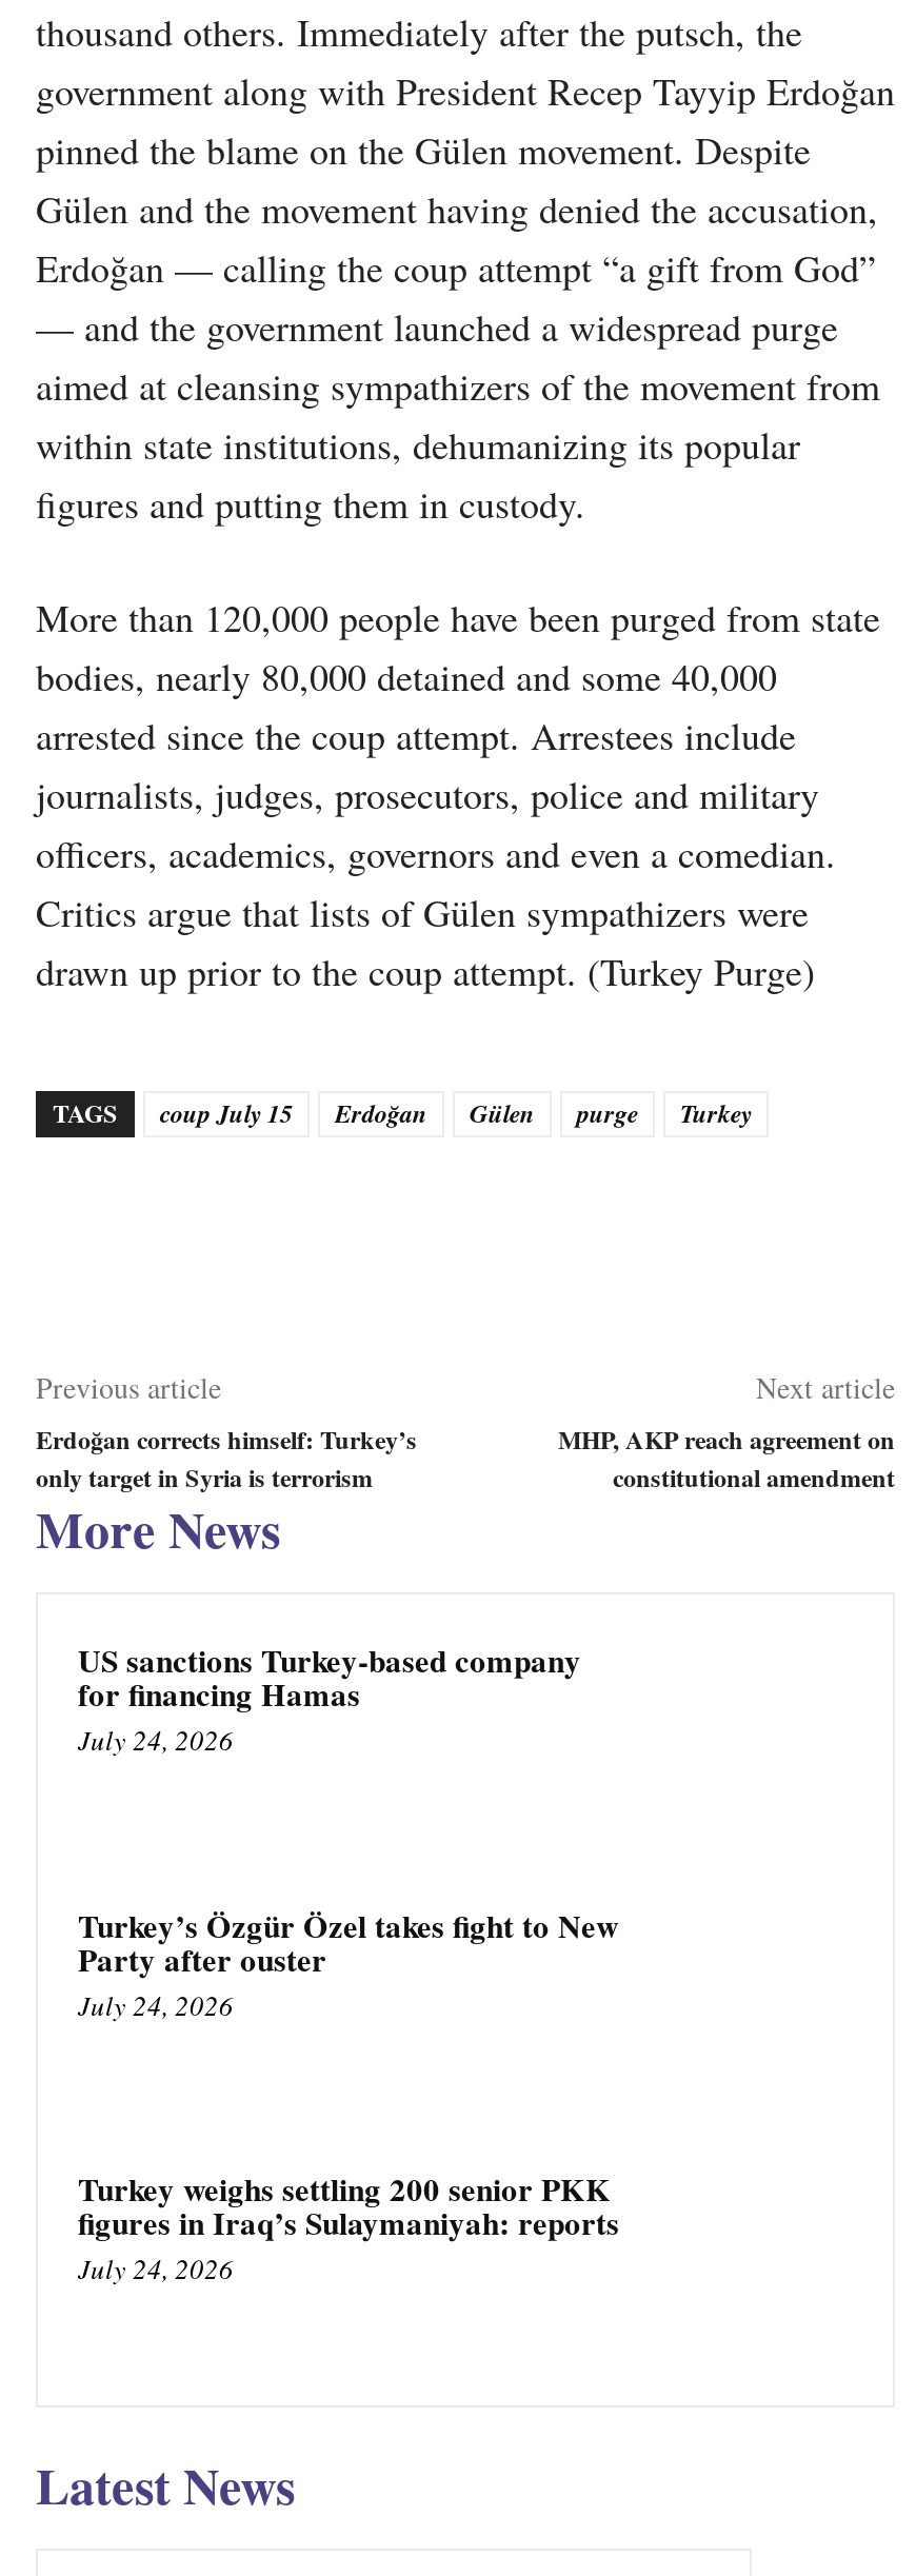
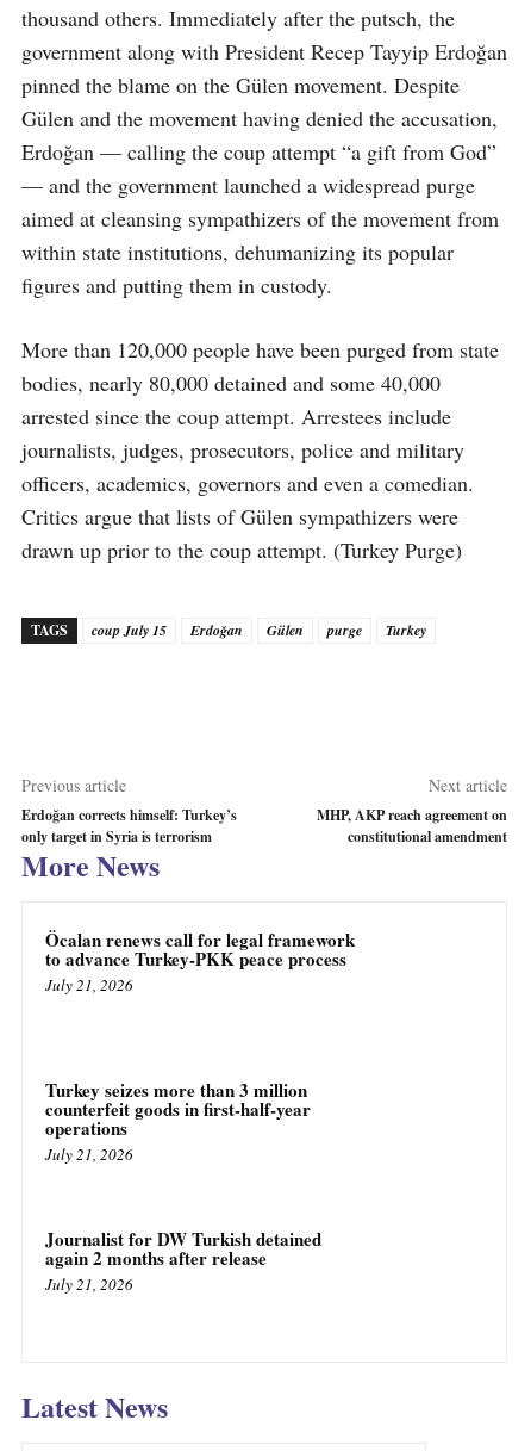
- US sanctions Turkey-based company
- for financing Hamas
- July 24, 2026
+ Öcalan renews call for legal framework
+ to advance Turkey-PKK peace process
+ July 21, 2026

- Turkey’s Özgür Özel takes fight to New
- Party after ouster
- July 24, 2026
+ Turkey seizes more than 3 million
+ counterfeit goods in first-half-year
+ operations
+ July 21, 2026

- Turkey weighs settling 200 senior PKK
- figures in Iraq’s Sulaymaniyah: reports
- July 24, 2026
+ Journalist for DW Turkish detained
+ again 2 months after release
+ July 21, 2026
